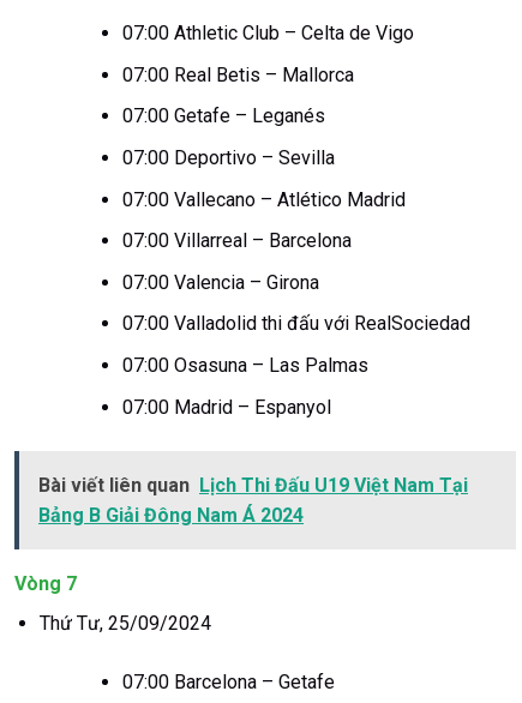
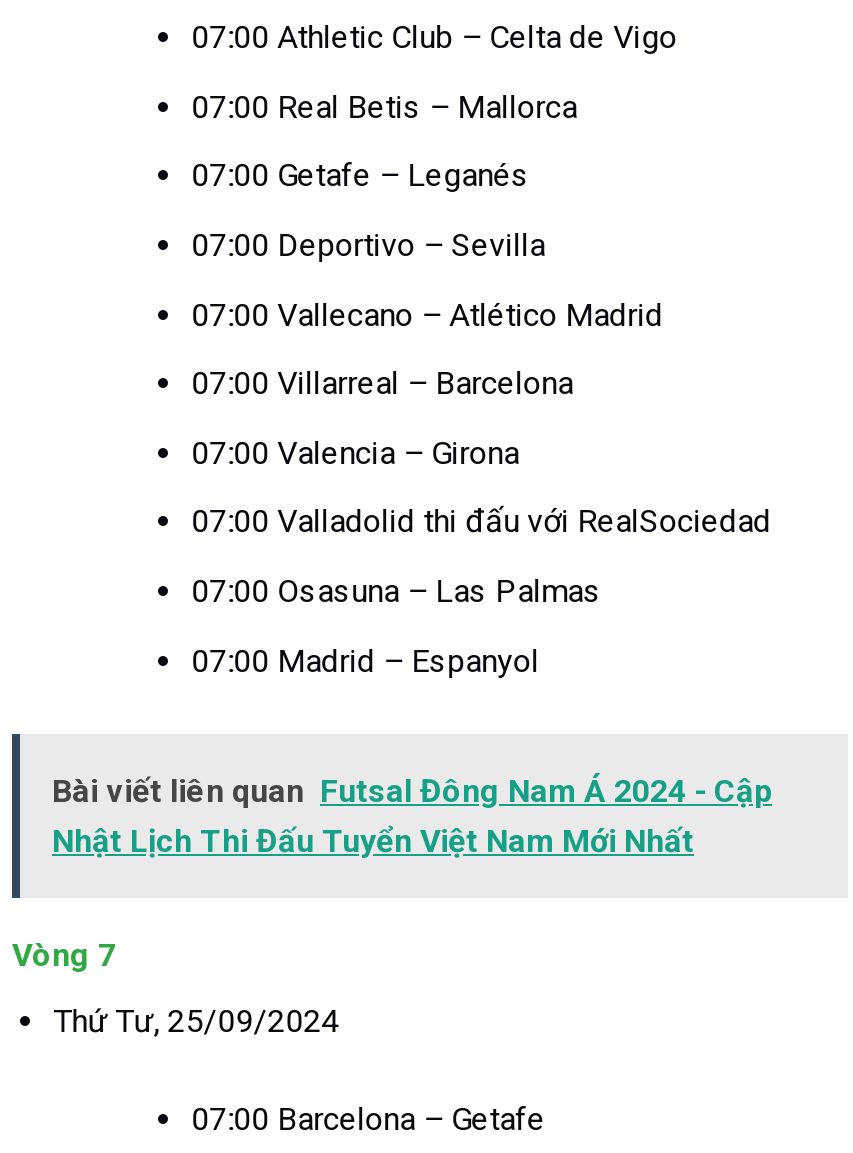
- Bài viết liên quan Lịch Thi Đấu U19 Việt Nam Tại
- Bảng B Giải Đông Nam Á 2024
+ Bài viết liên quan Futsal Đông Nam Á 2024 - Cập
+ Nhật Lịch Thi Đấu Tuyển Việt Nam Mới Nhất
